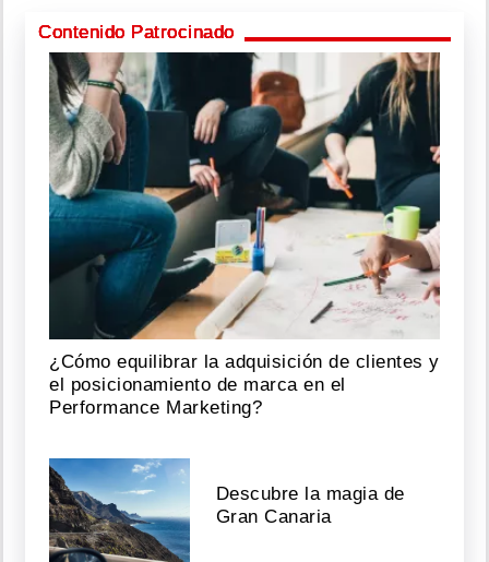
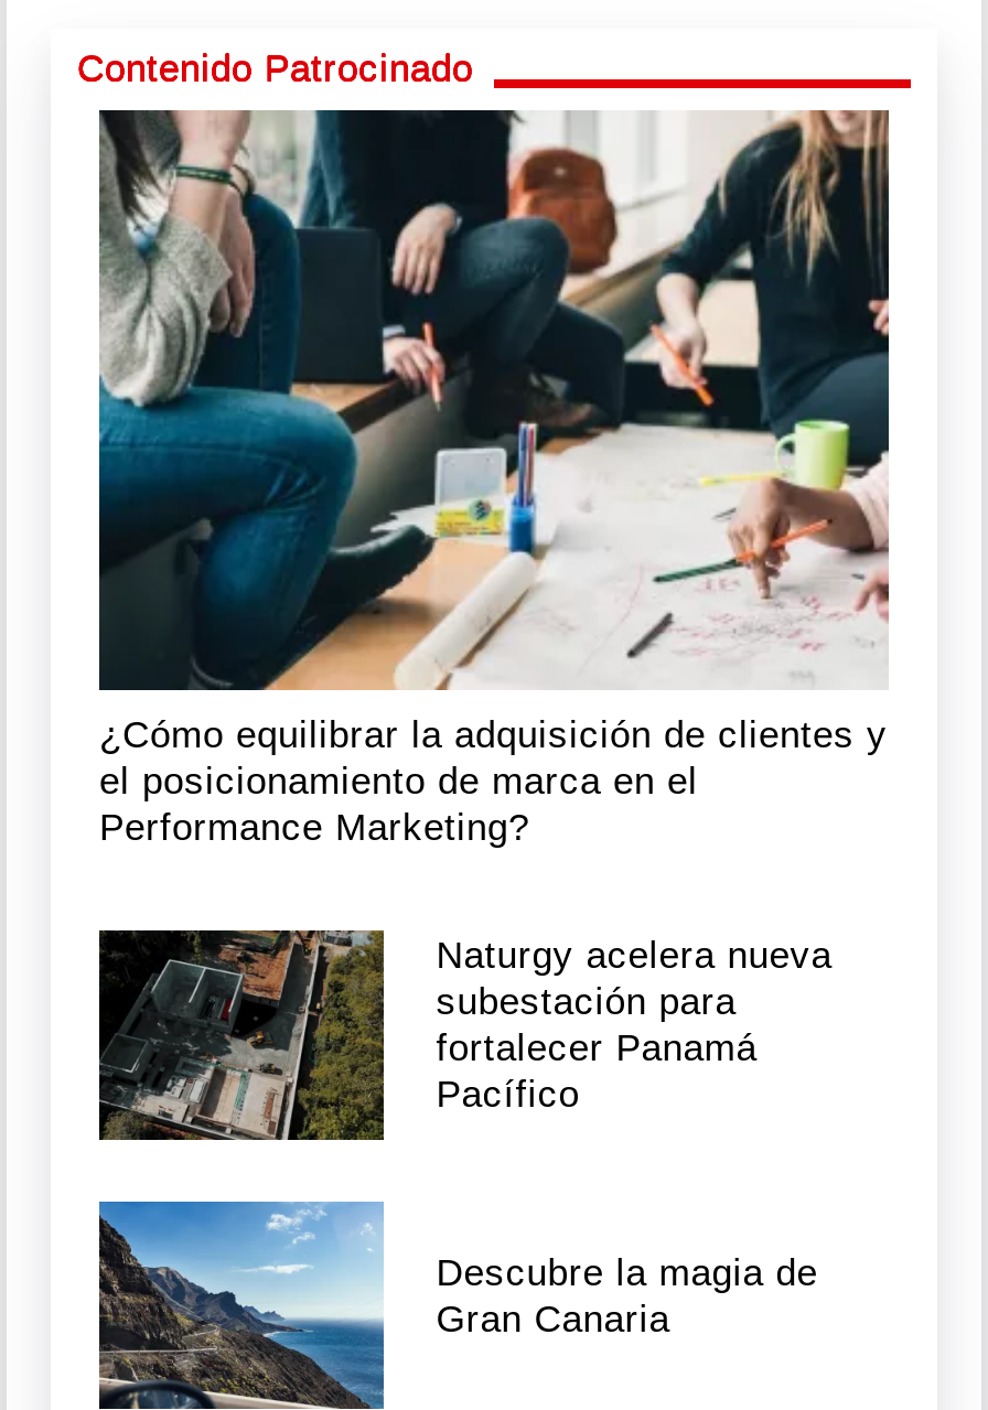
+ [image]
+ Naturgy acelera nueva
+ subestación para
+ fortalecer Panamá
+ Pacífico
